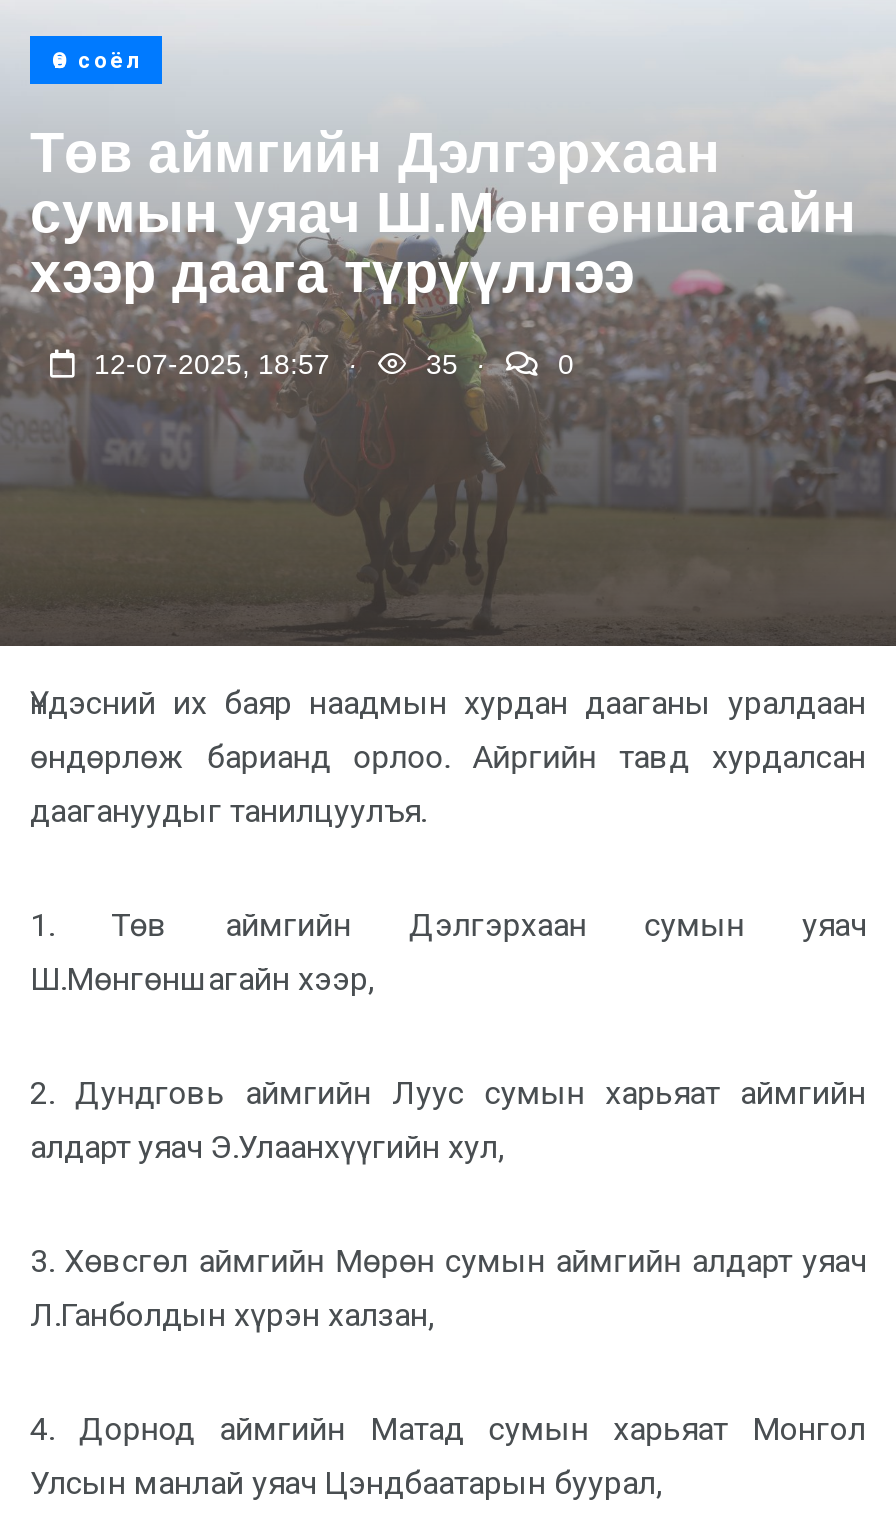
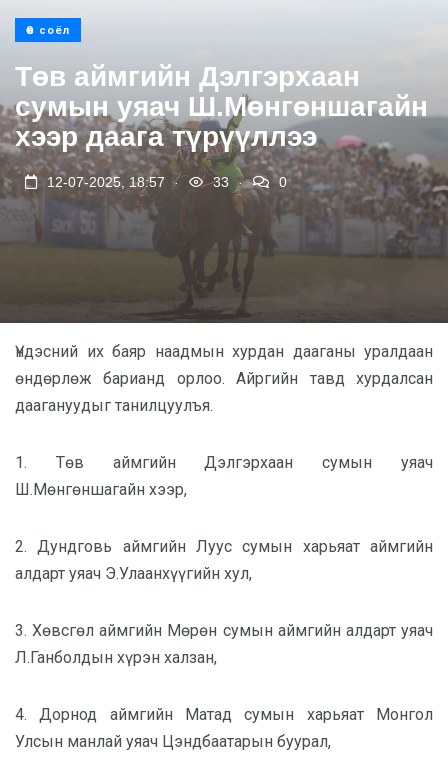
- 35
+ 33
